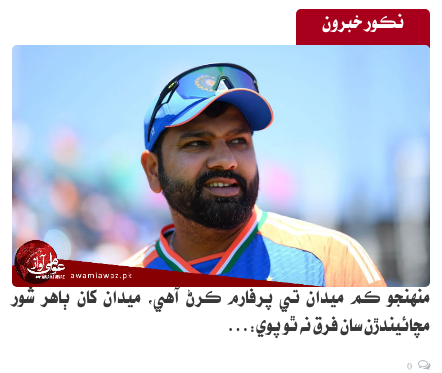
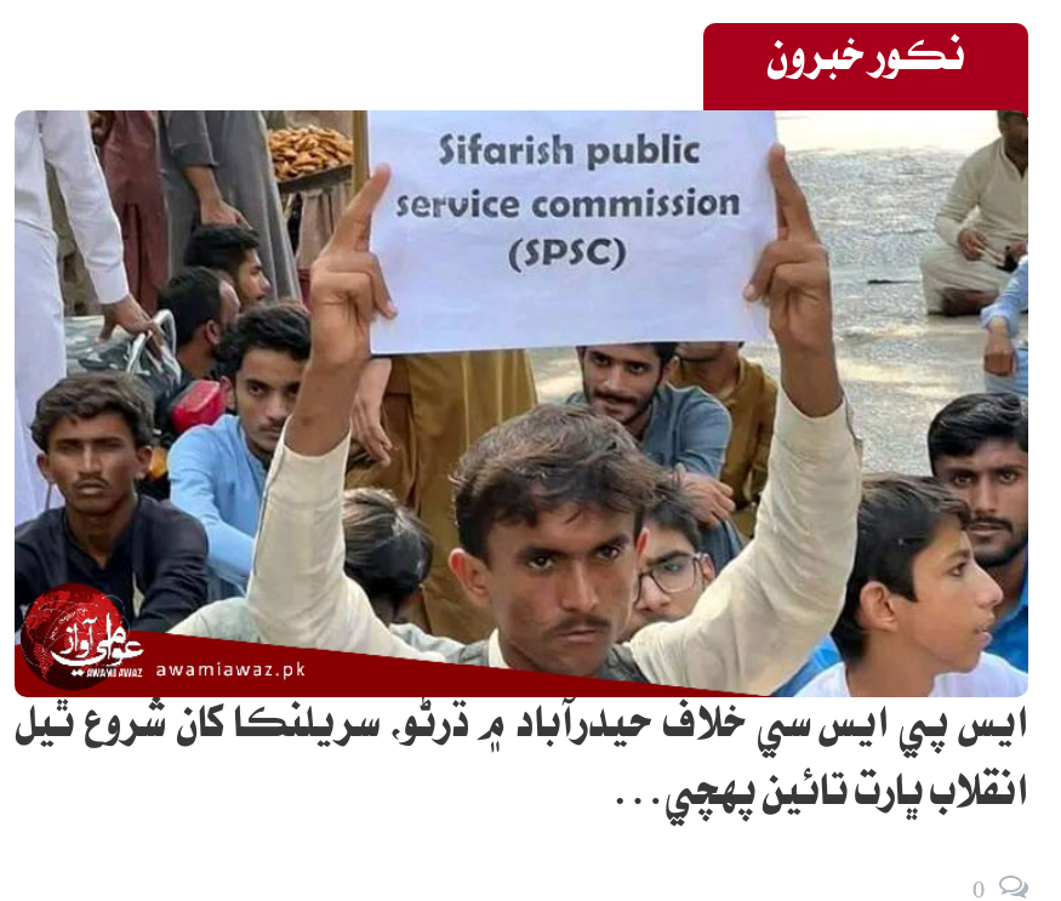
- [image]
- منهنجو ڪم ميدان تي پرفارم ڪرڻ آهي، ميدان کان ٻاهر شور
- مچائيندڙن سان فرق نه ٿو پوي:…
+ [image]
+ ايس پي ايس سي خلاف حيدرآباد ۾ ڌرڻو، سريلنڪا کان شروع ٿيل
+ انقلاب ڀارت تائين پهچي…
